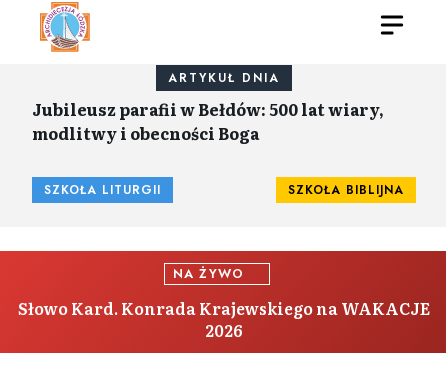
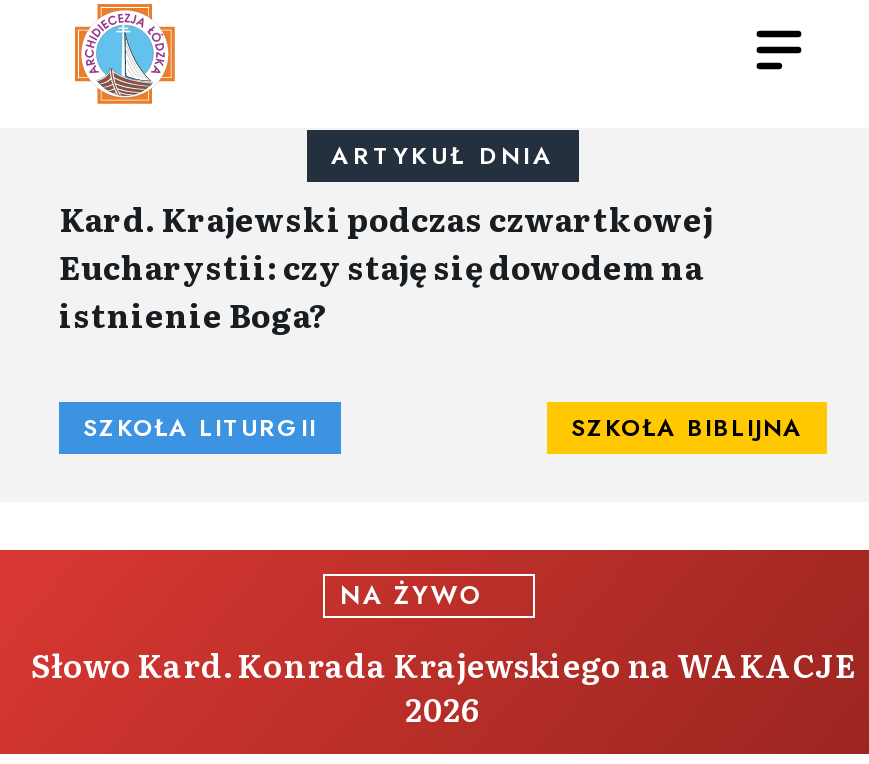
- Jubileusz parafii w Bełdów: 500 lat wiary,
- modlitwy i obecności Boga
+ Kard. Krajewski podczas czwartkowej
+ Eucharystii: czy staję się dowodem na
+ istnienie Boga?
